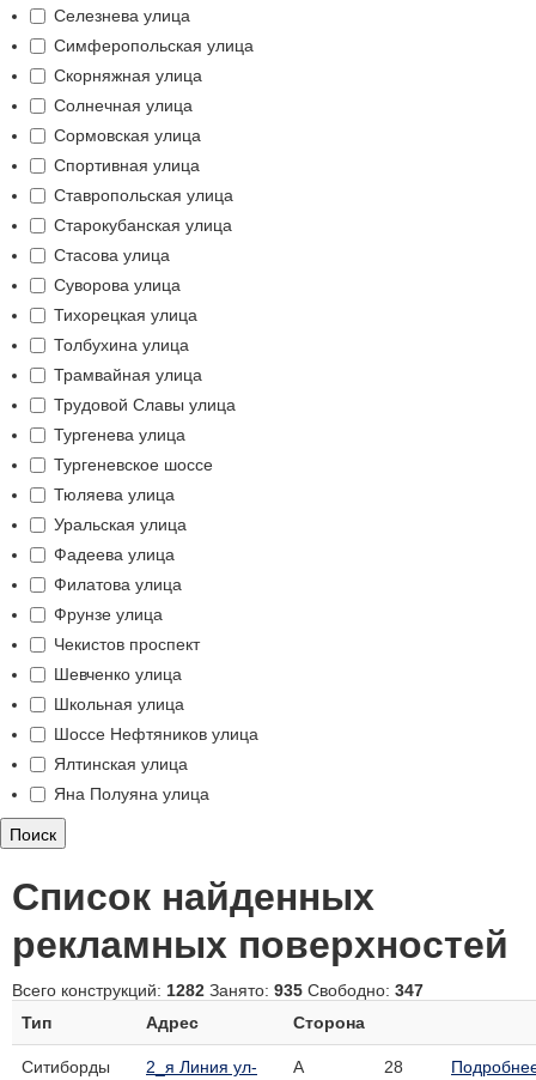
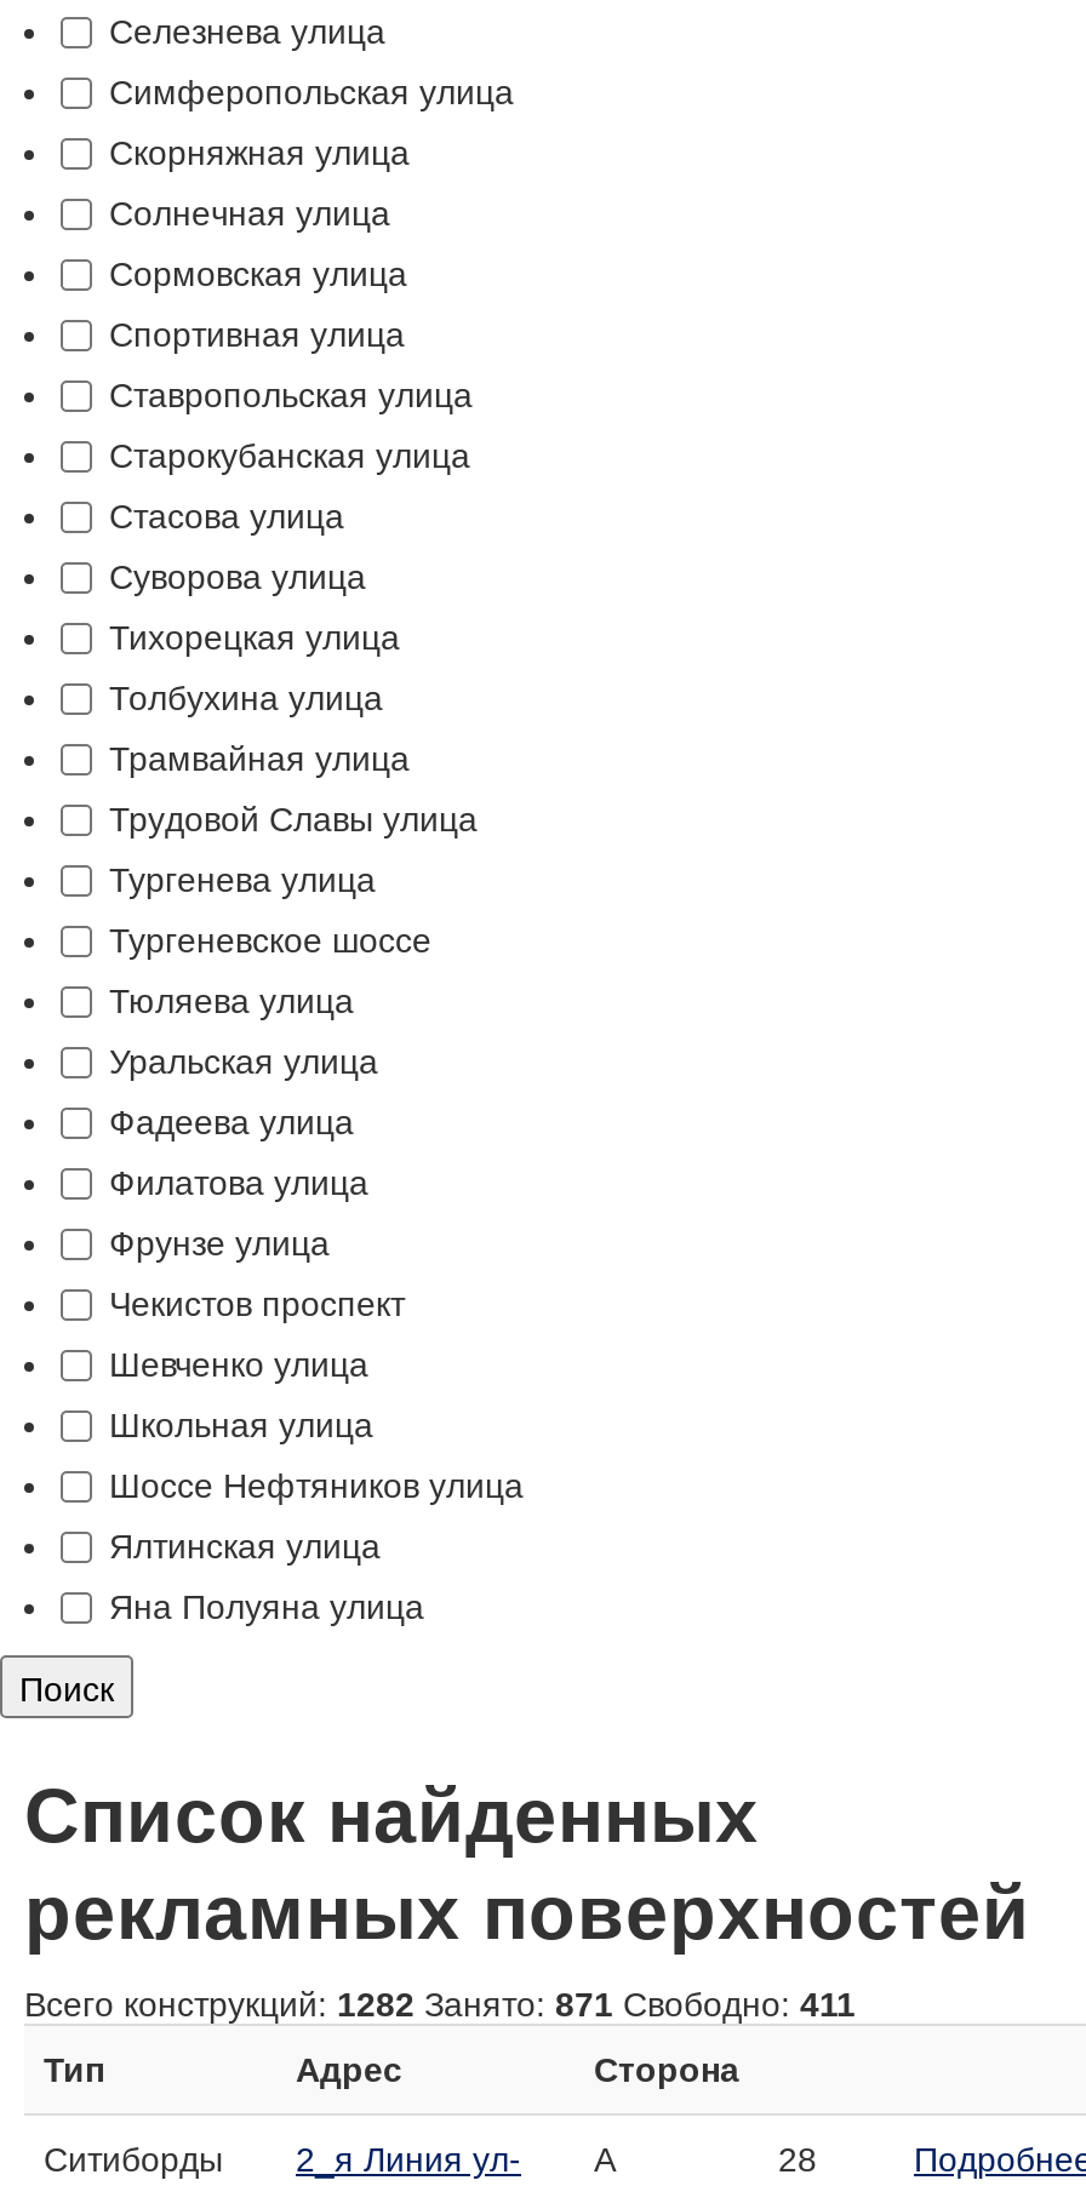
- Всего конструкций: 1282 Занято: 935 Свободно: 347
+ Всего конструкций: 1282 Занято: 871 Свободно: 411
